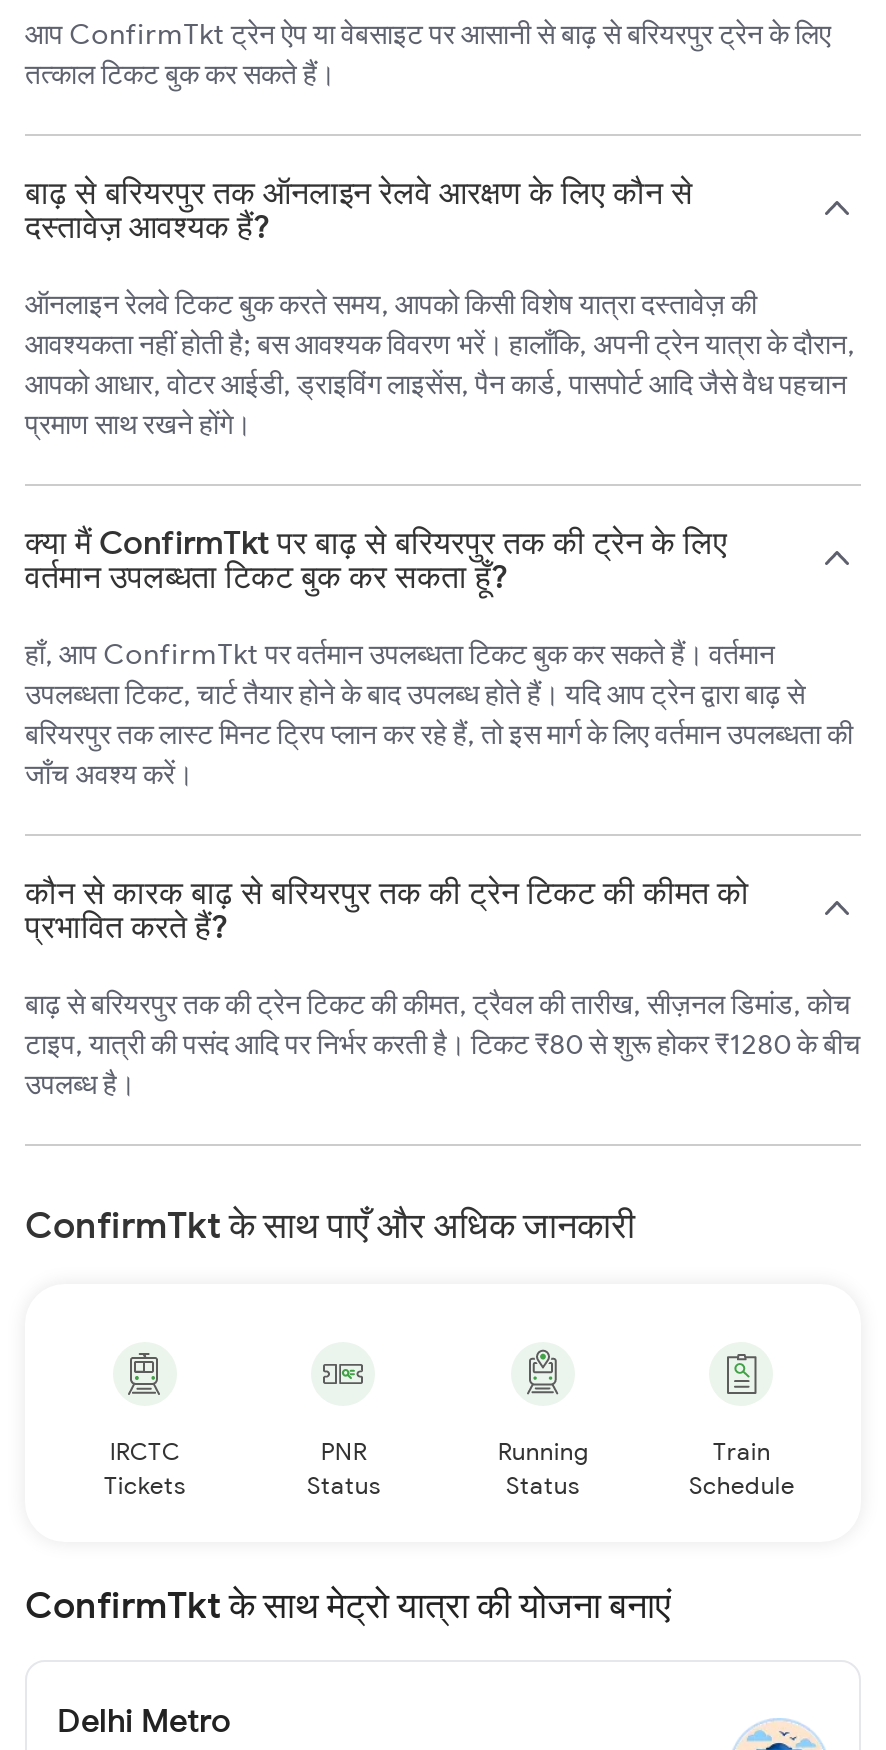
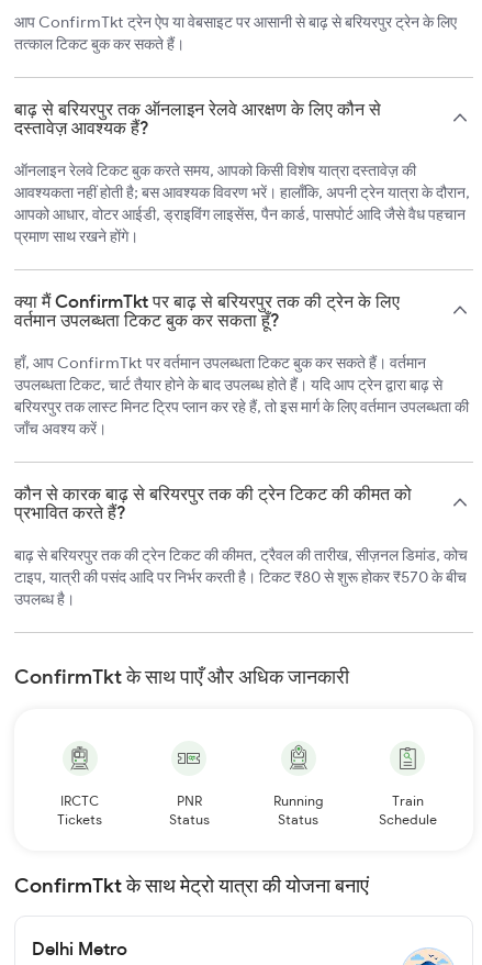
- टाइप, यात्री की पसंद आदि पर निर्भर करती है। टिकट ₹80 से शुरू होकर ₹1280 के बीच
+ टाइप, यात्री की पसंद आदि पर निर्भर करती है। टिकट ₹80 से शुरू होकर ₹570 के बीच
